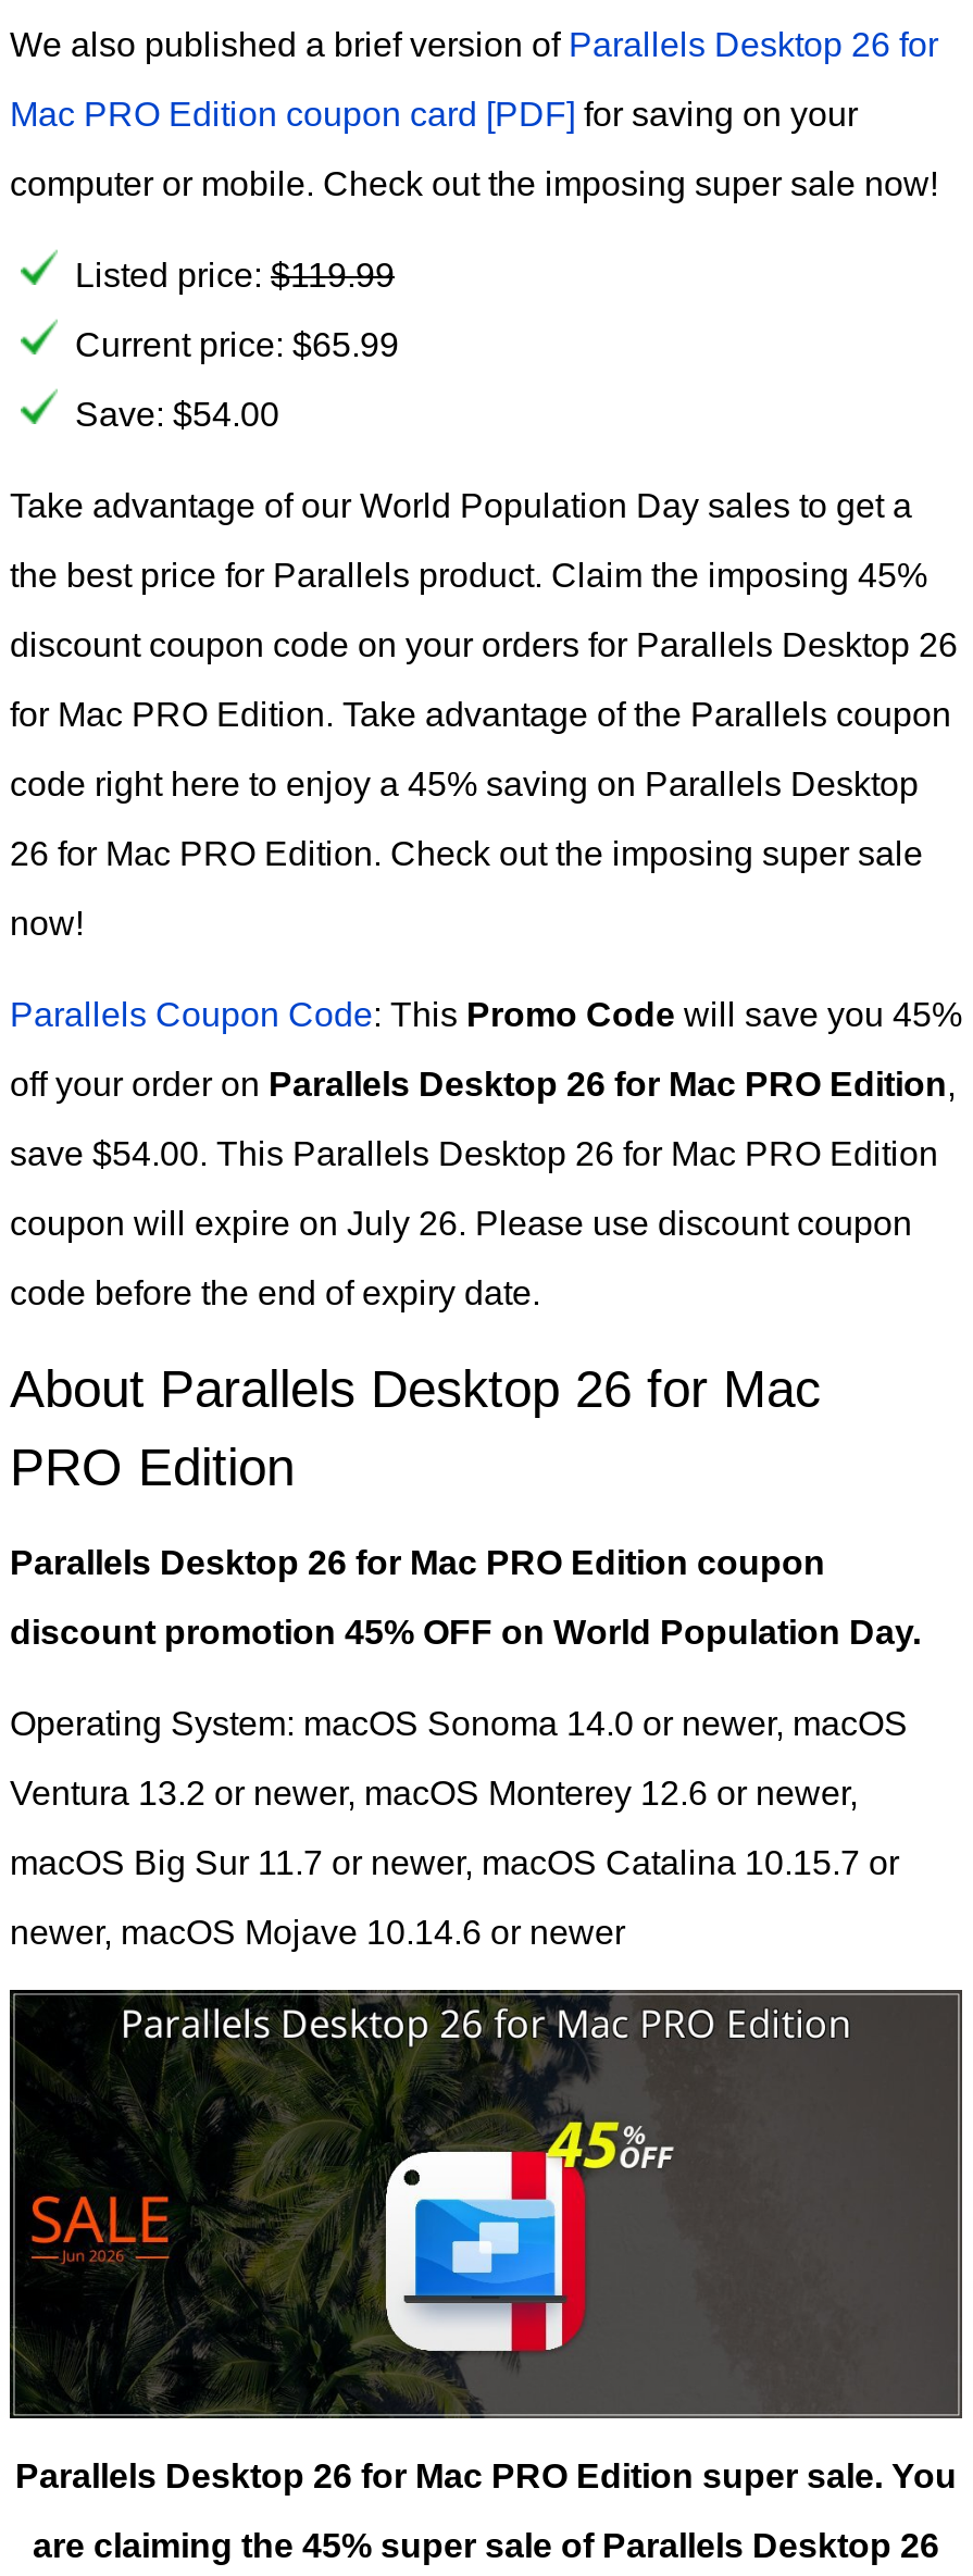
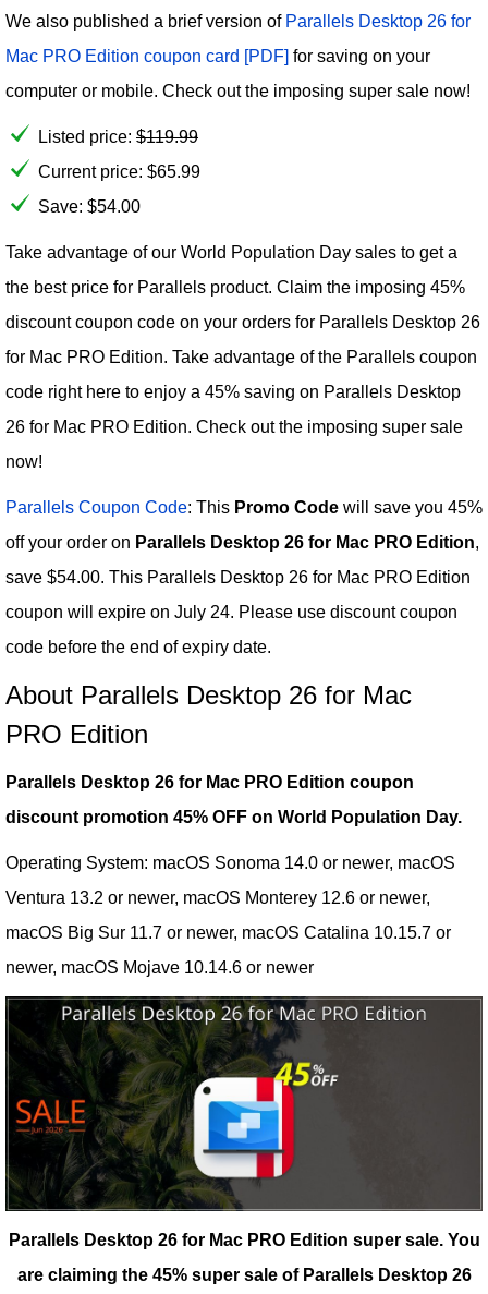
- coupon will expire on July 26. Please use discount coupon
+ coupon will expire on July 24. Please use discount coupon
